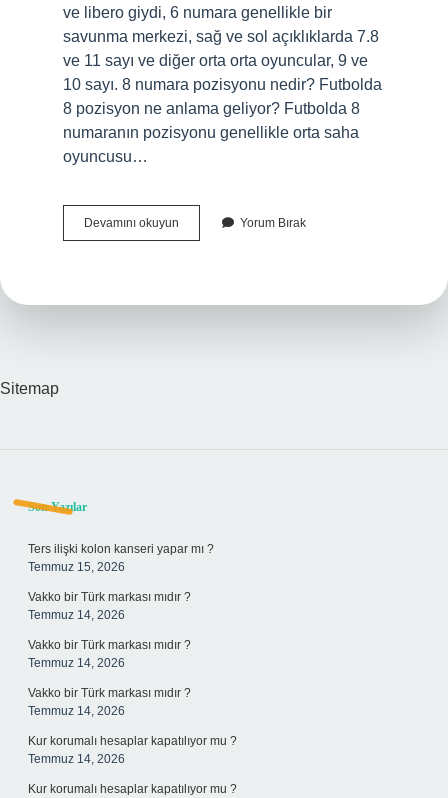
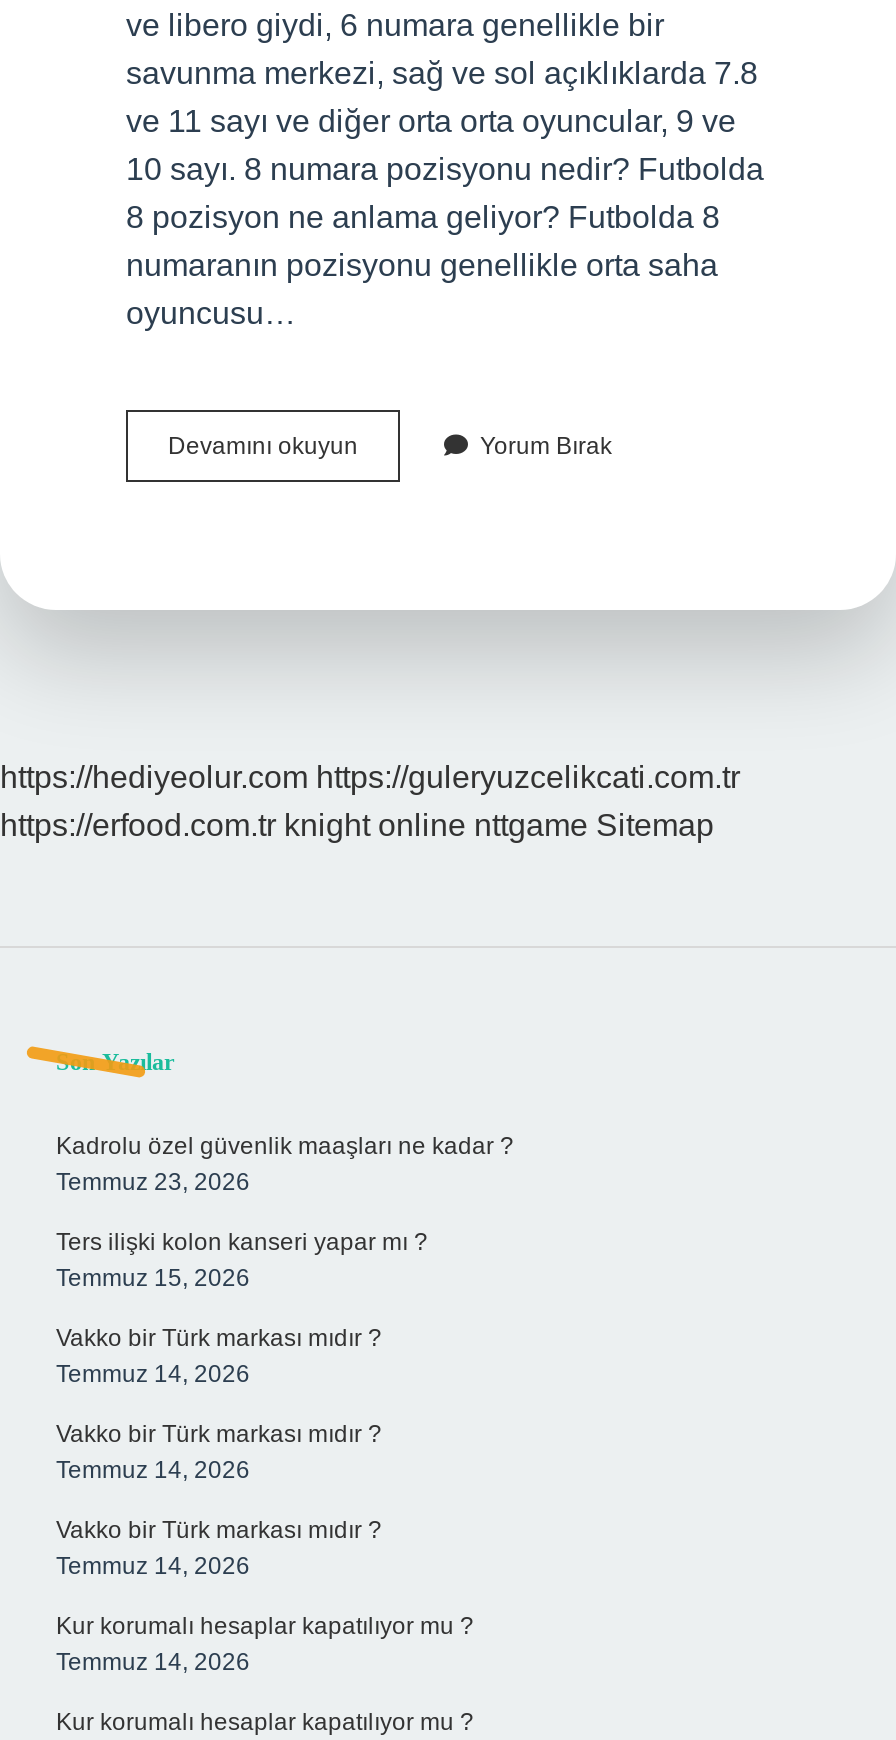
- Sitemap
+ https://hediyeolur.com https://guleryuzcelikcati.com.tr
+ https://erfood.com.tr knight online nttgame Sitemap

+ Kadrolu özel güvenlik maaşları ne kadar ?
+ Temmuz 23, 2026
